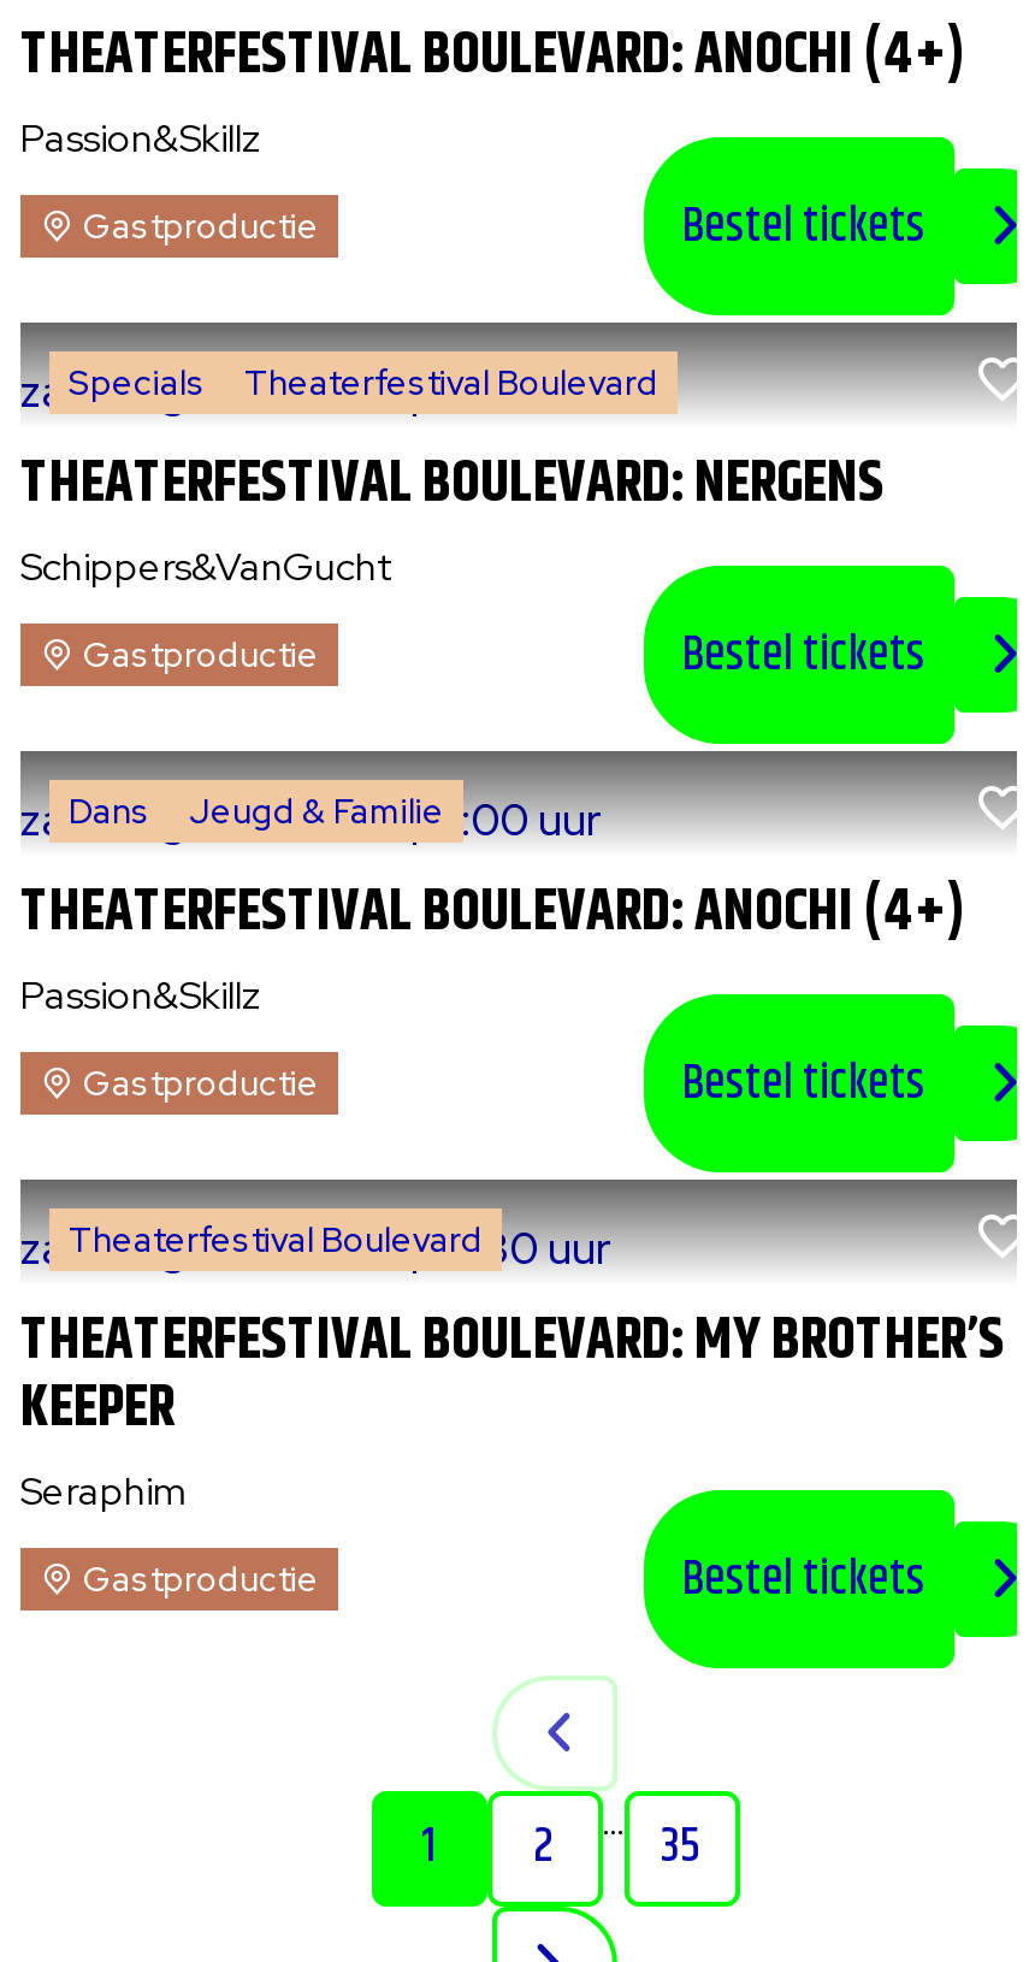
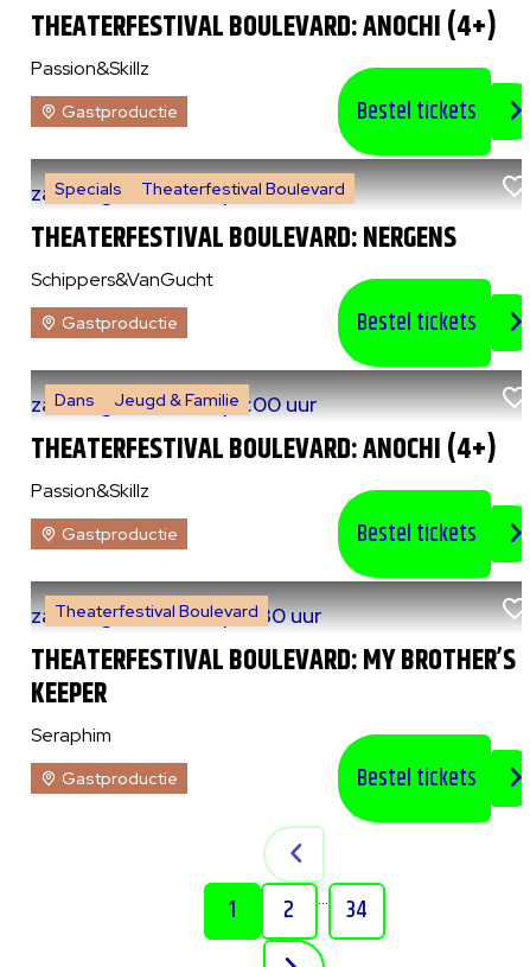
- 35
+ 34
